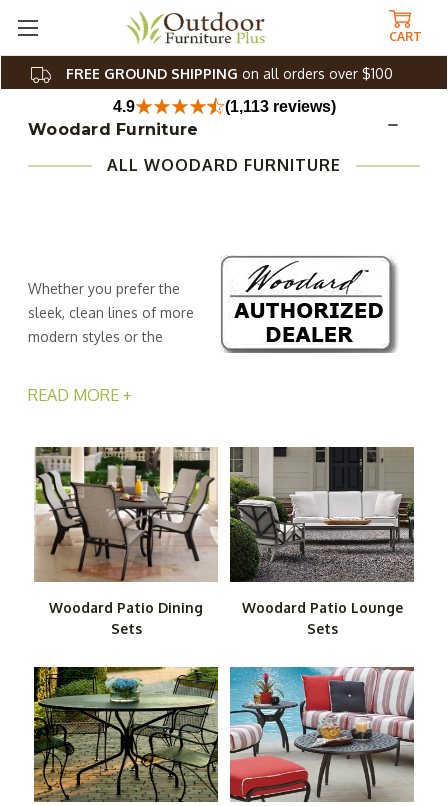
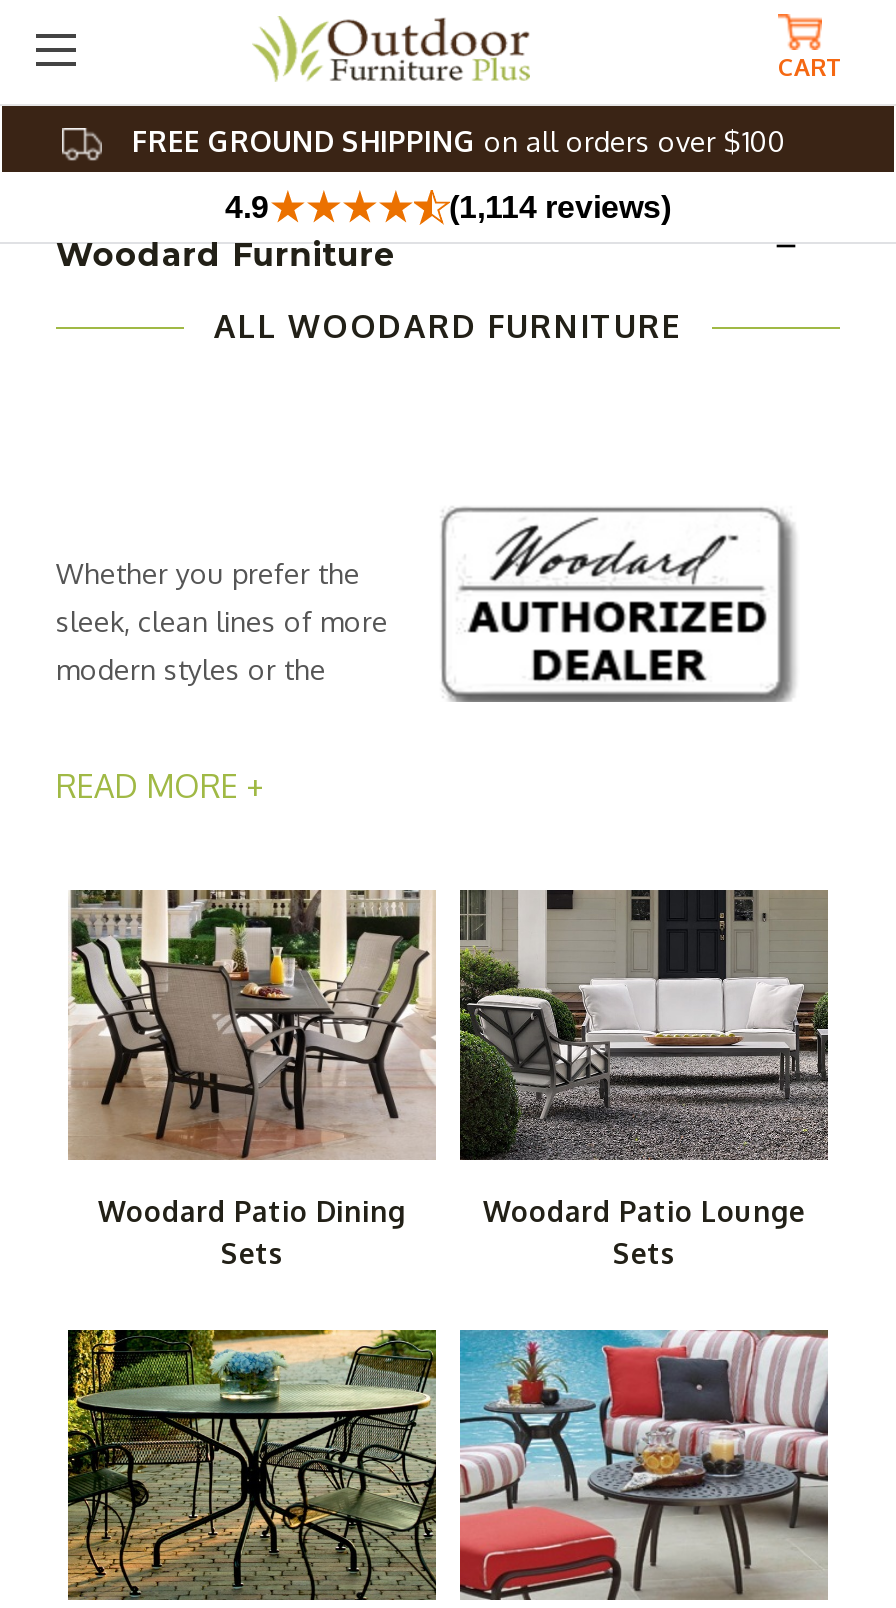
- (1,113 reviews)
+ (1,114 reviews)
